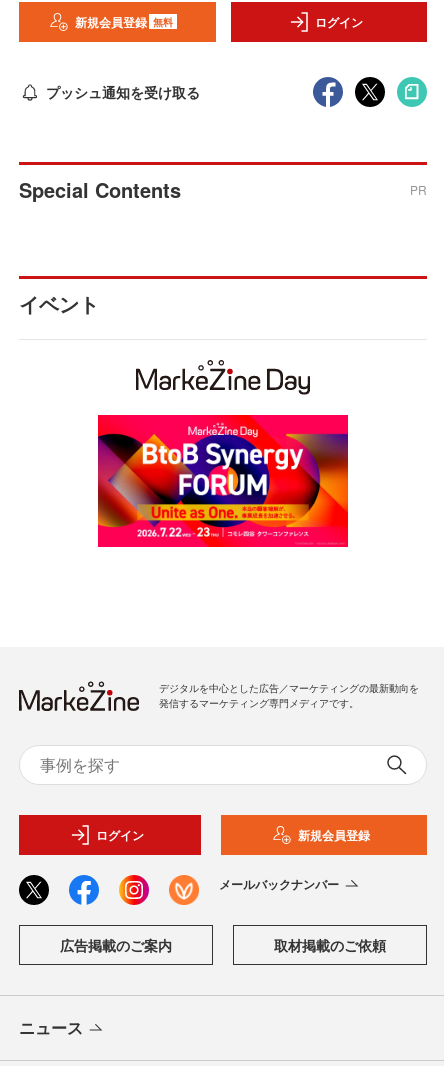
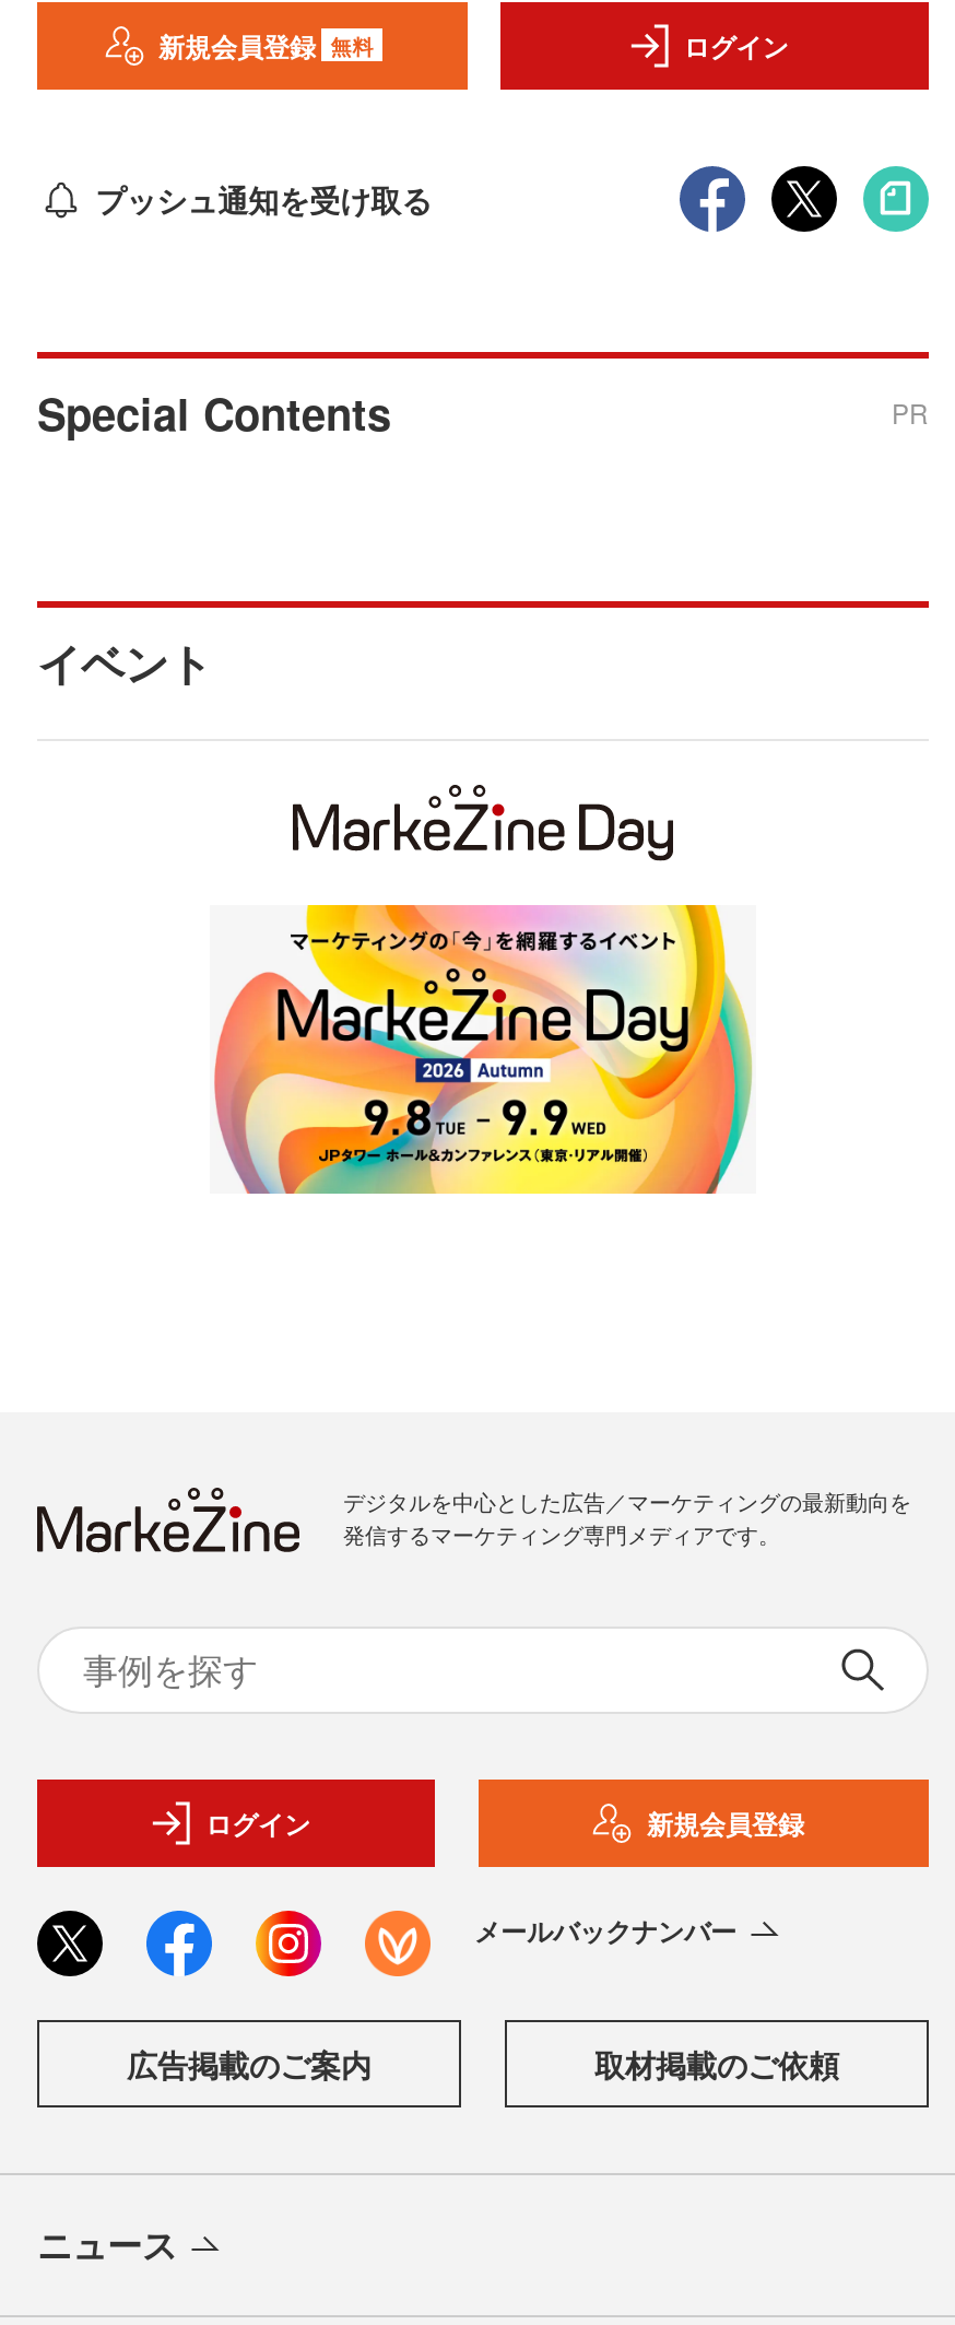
- [image]
+ [image]
